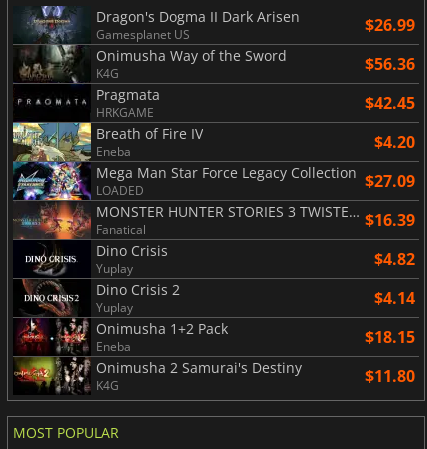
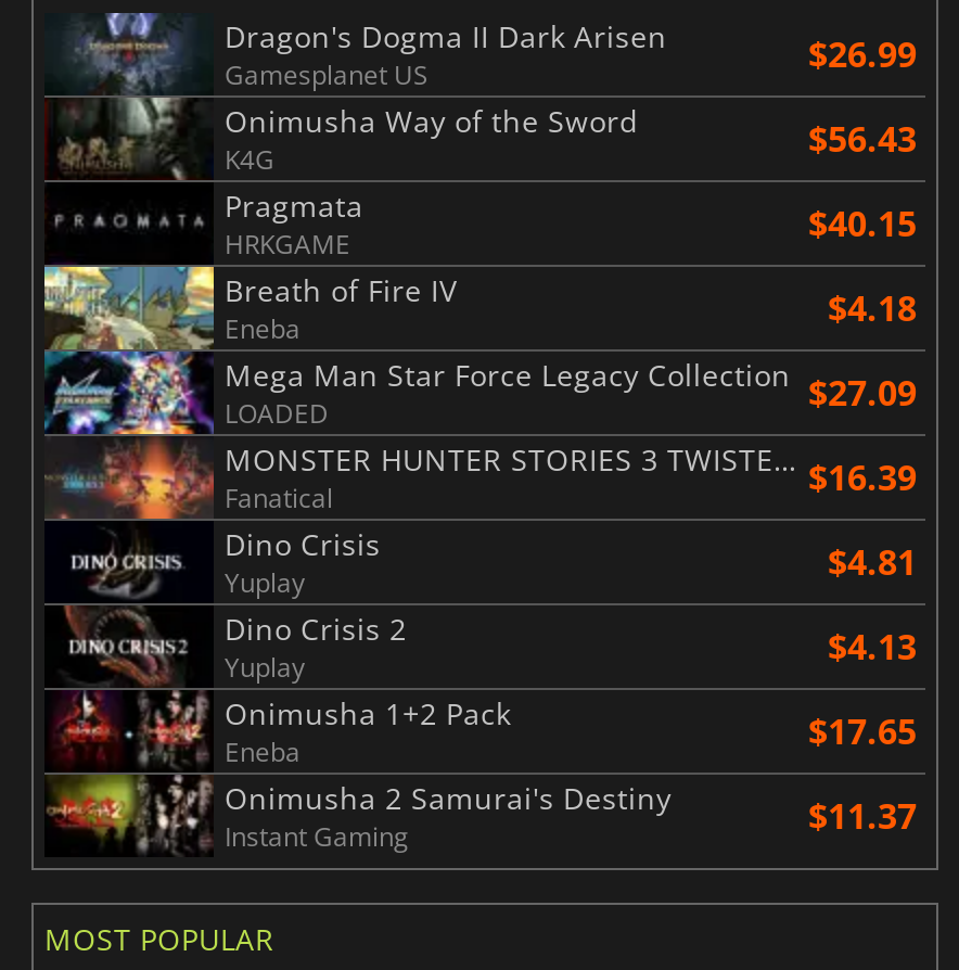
- $56.36
+ $56.43

- $42.45
+ $40.15

- $4.20
+ $4.18

- $4.82
+ $4.81

- $4.14
+ $4.13

- $18.15
+ $17.65

- K4G
- $11.80
+ Instant Gaming
+ $11.37
